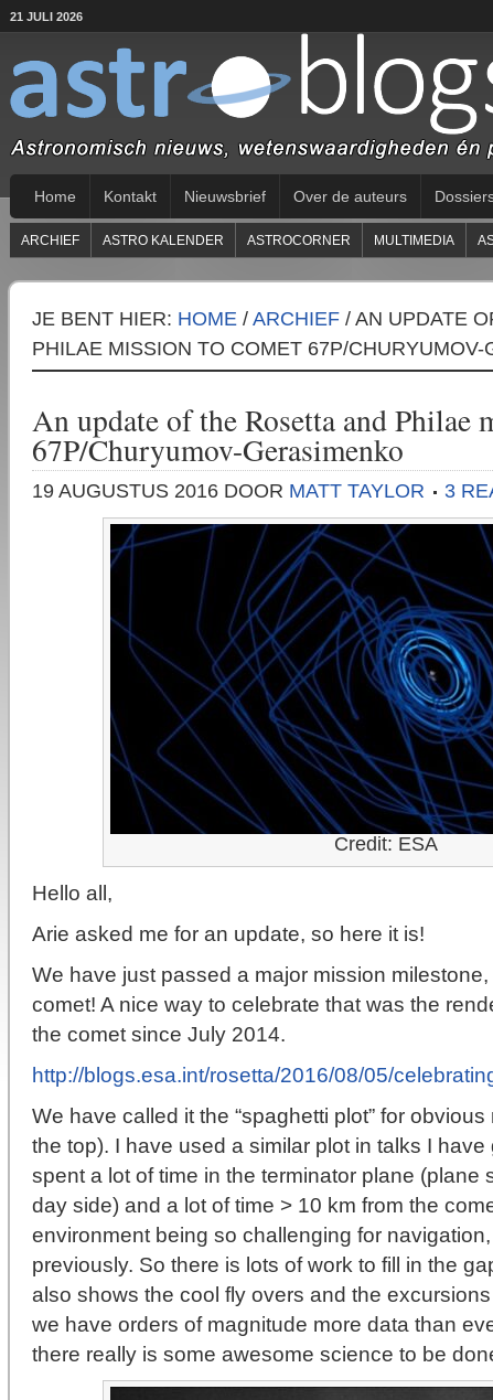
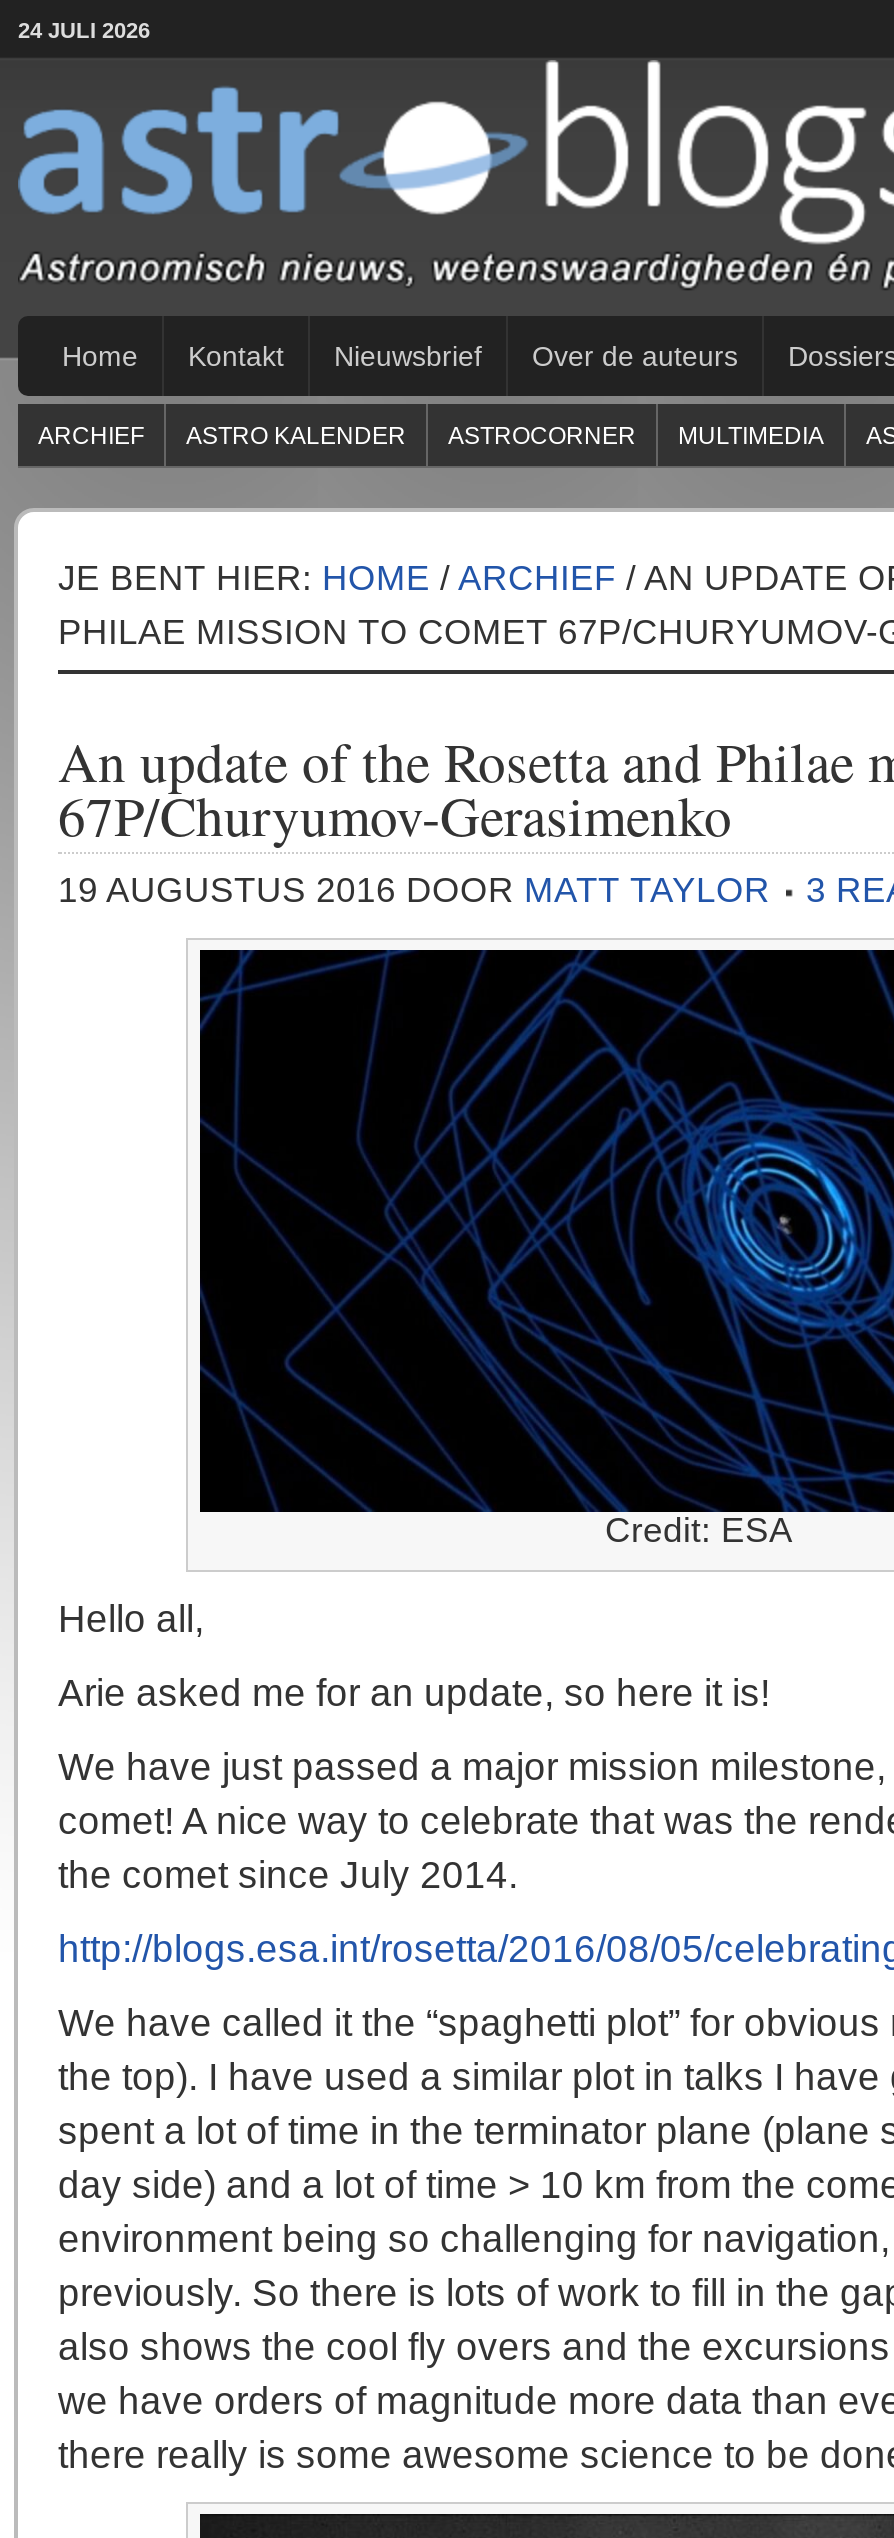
- 21 JULI 2026
+ 24 JULI 2026
